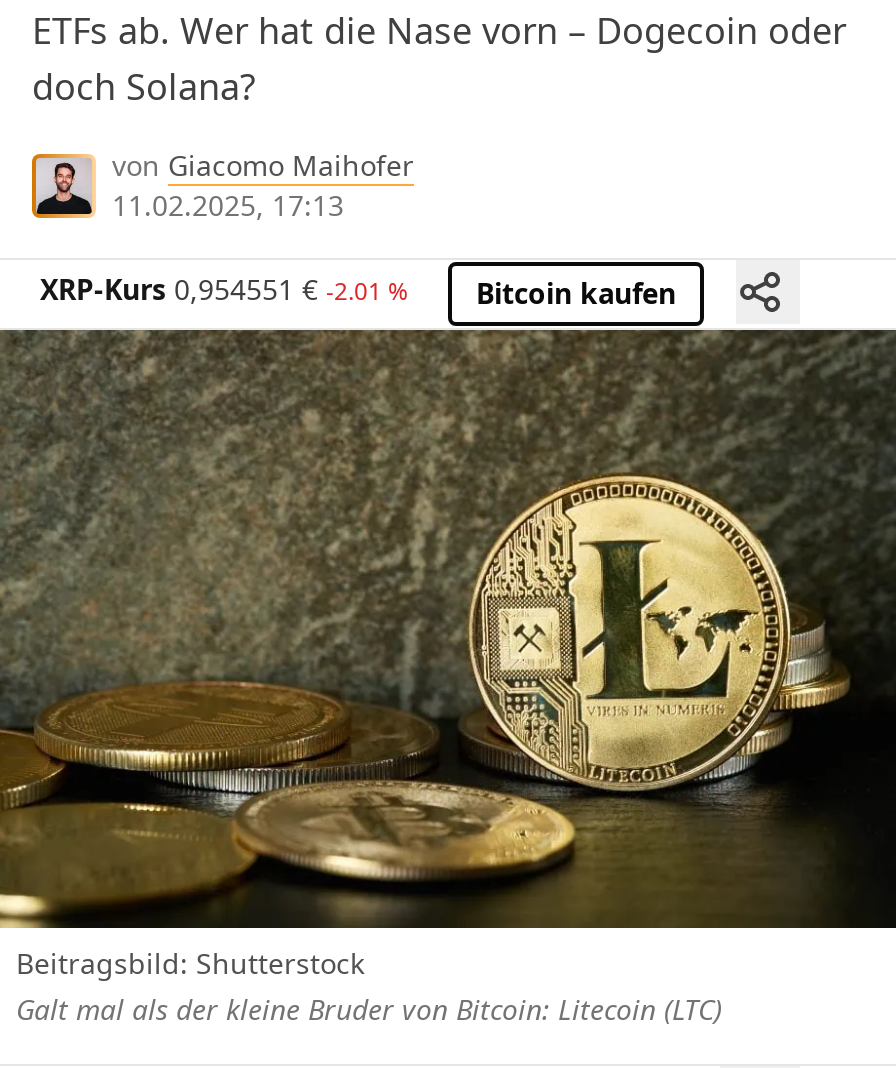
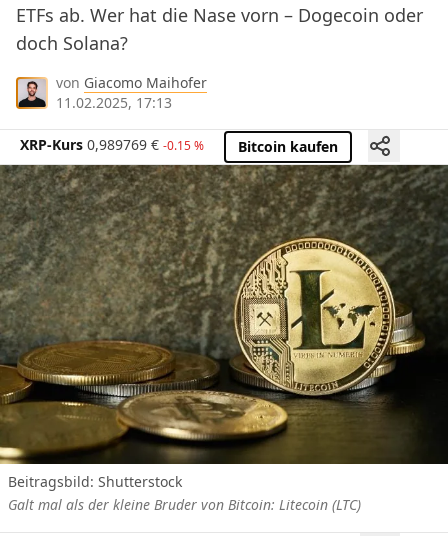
- XRP-Kurs 0,954551 € -2.01 % Bitcoin kaufen
+ XRP-Kurs 0,989769 € -0.15 % Bitcoin kaufen
